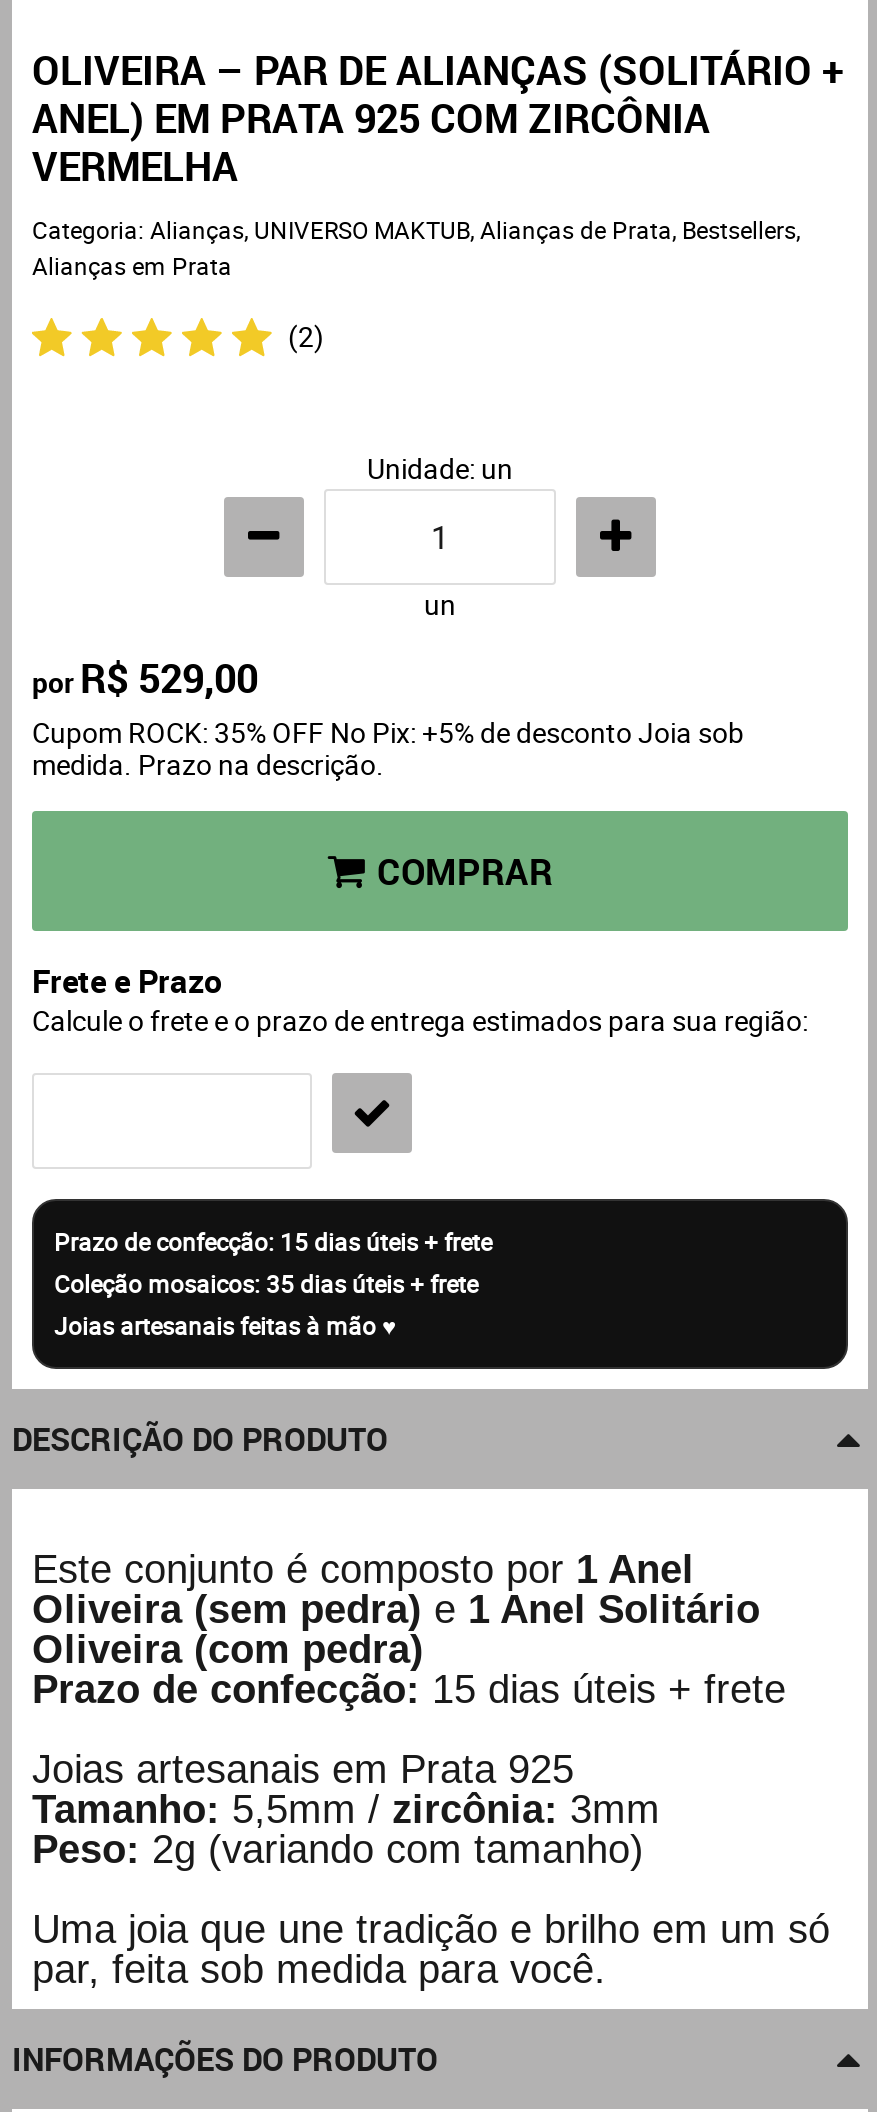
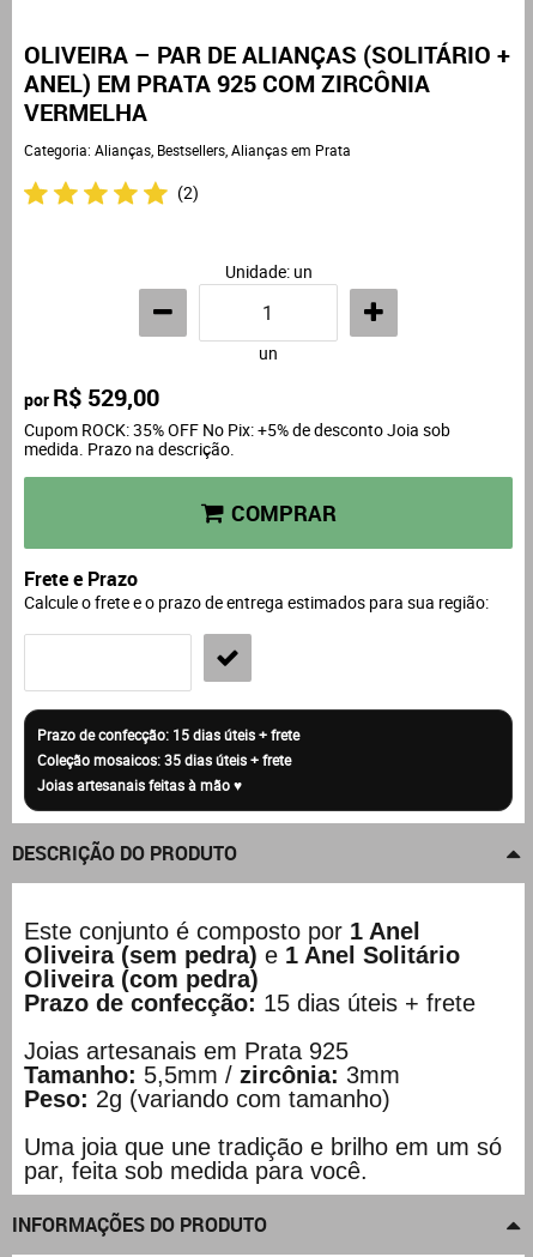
- Categoria: Alianças, UNIVERSO MAKTUB, Alianças de Prata, Bestsellers
- Alianças em Prata
+ Categoria: Alianças, Bestsellers, Alianças em Prata
